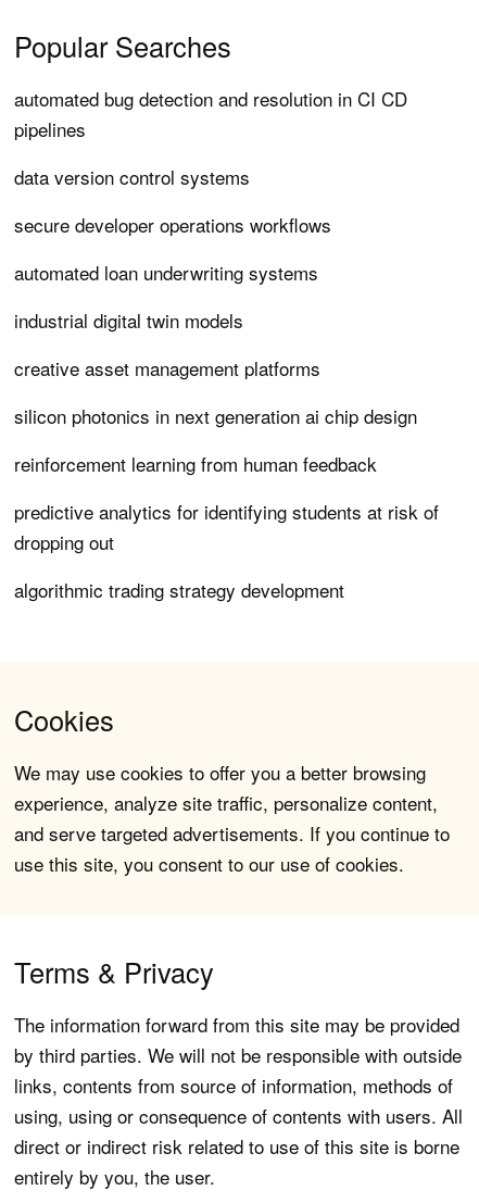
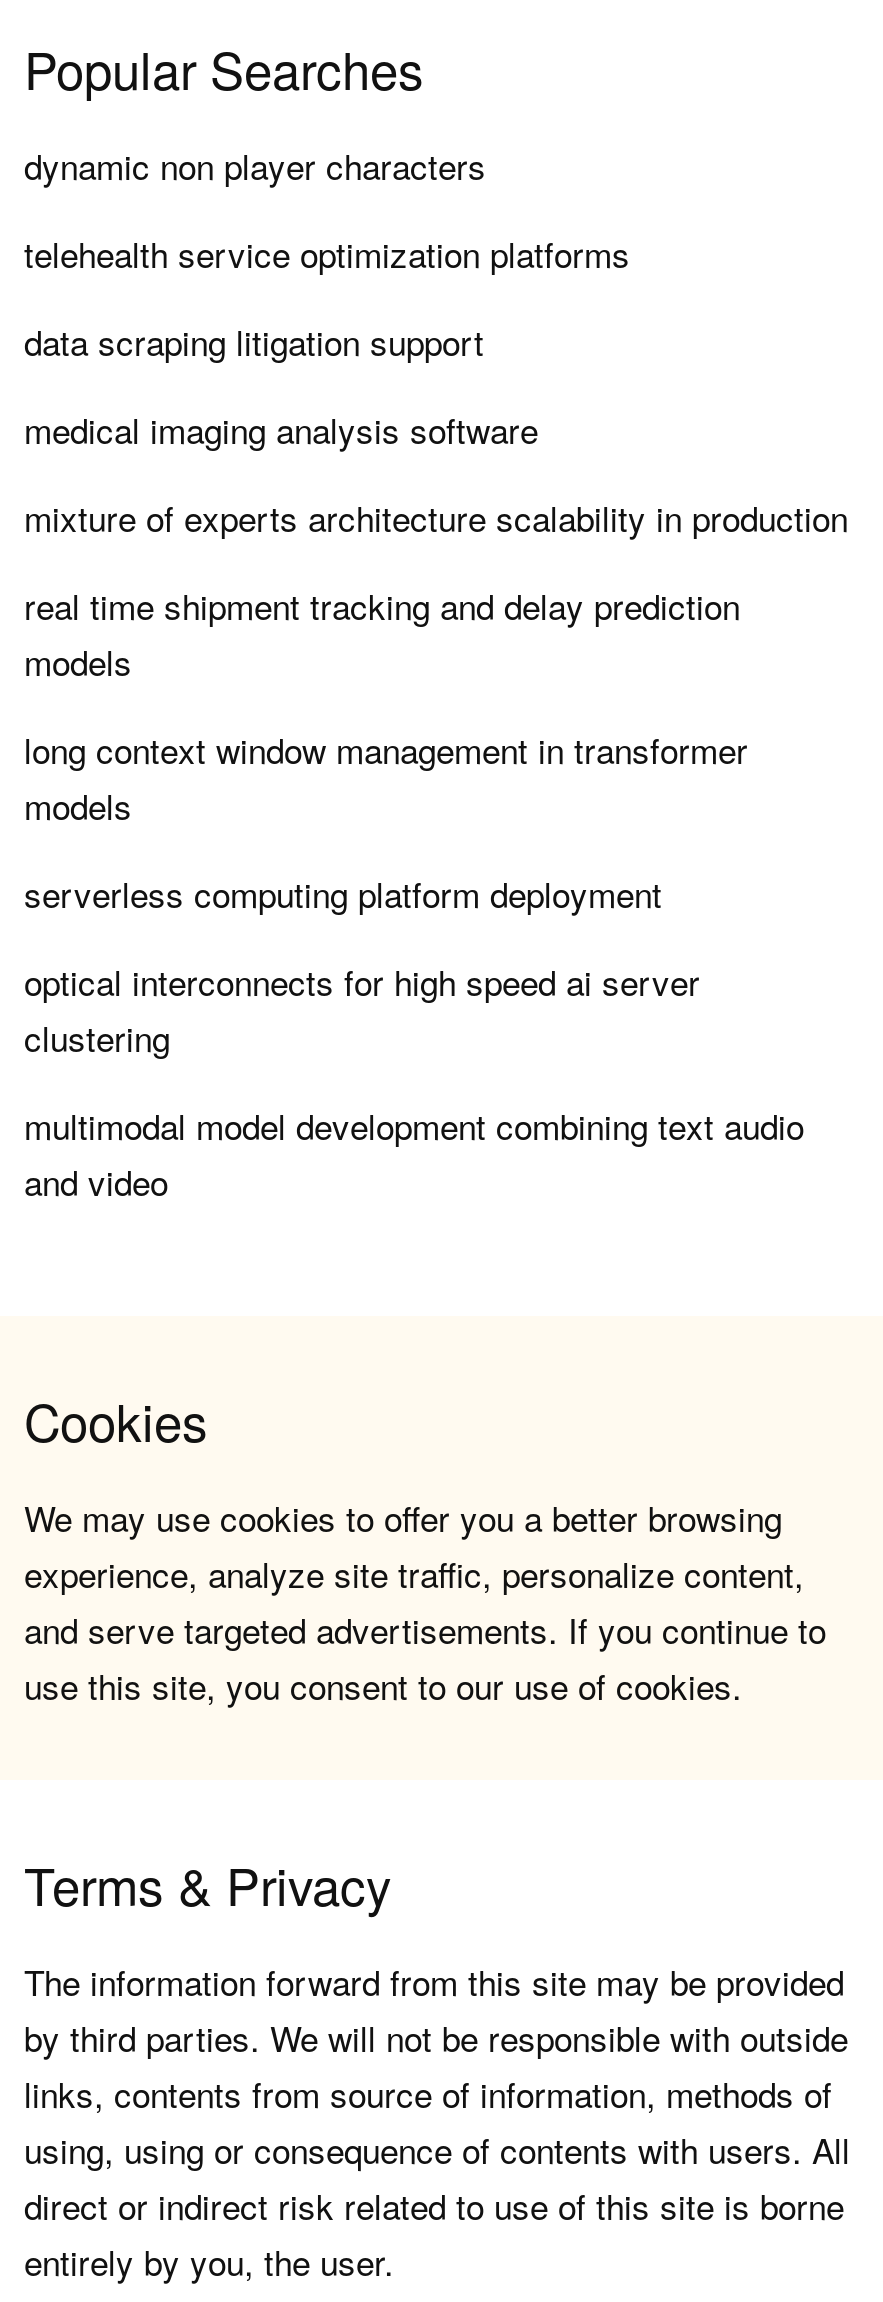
- automated bug detection and resolution in CI CD
- pipelines
+ dynamic non player characters

- data version control systems
+ telehealth service optimization platforms

- secure developer operations workflows
+ data scraping litigation support

- automated loan underwriting systems
+ medical imaging analysis software

- industrial digital twin models
+ mixture of experts architecture scalability in production

- creative asset management platforms
+ real time shipment tracking and delay prediction
+ models

- silicon photonics in next generation ai chip design
+ long context window management in transformer
+ models

- reinforcement learning from human feedback
+ serverless computing platform deployment

- predictive analytics for identifying students at risk of
- dropping out
+ optical interconnects for high speed ai server
+ clustering

- algorithmic trading strategy development
+ multimodal model development combining text audio
+ and video
